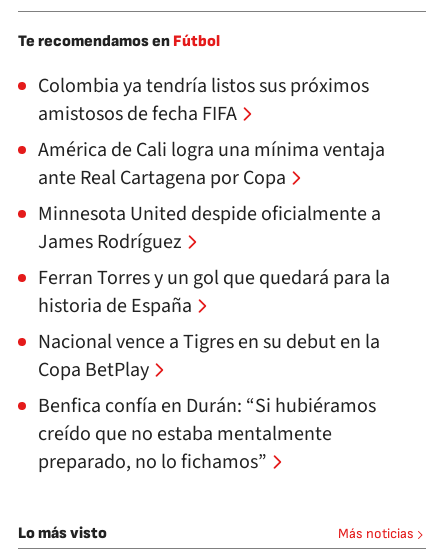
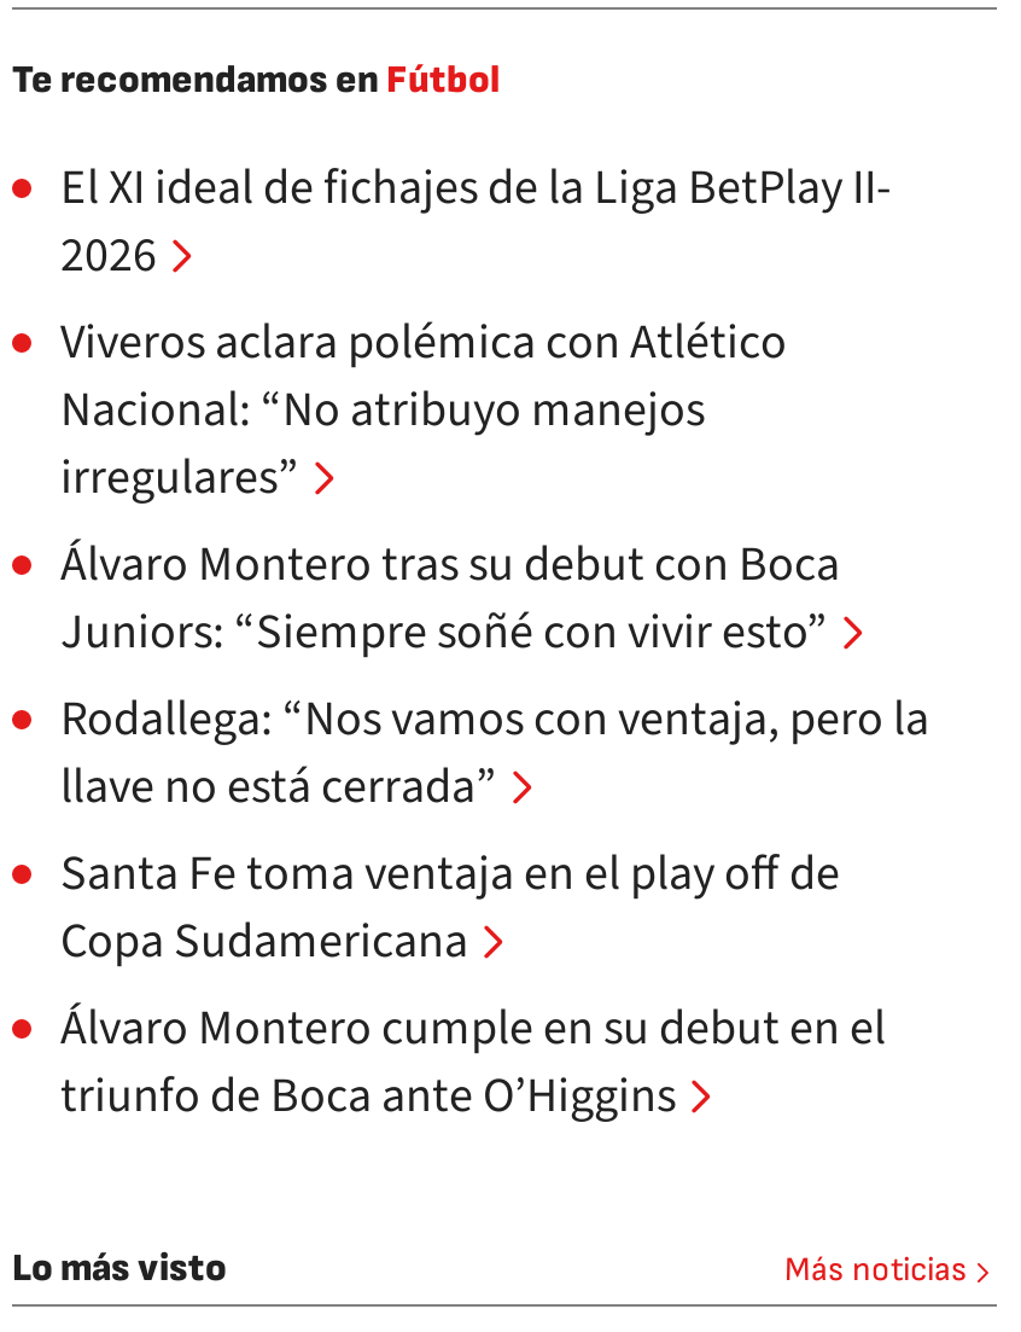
- Colombia ya tendría listos sus próximos
- amistosos de fecha FIFA
- América de Cali logra una mínima ventaja
- ante Real Cartagena por Copa
- Minnesota United despide oficialmente a
- James Rodríguez
- Ferran Torres y un gol que quedará para la
- historia de España
- Nacional vence a Tigres en su debut en la
- Copa BetPlay
- Benfica confía en Durán: “Si hubiéramos
- creído que no estaba mentalmente
- preparado, no lo fichamos”
+ El XI ideal de fichajes de la Liga BetPlay II-
+ 2026
+ Viveros aclara polémica con Atlético
+ Nacional: “No atribuyo manejos
+ irregulares”
+ Álvaro Montero tras su debut con Boca
+ Juniors: “Siempre soñé con vivir esto”
+ Rodallega: “Nos vamos con ventaja, pero la
+ llave no está cerrada”
+ Santa Fe toma ventaja en el play off de
+ Copa Sudamericana
+ Álvaro Montero cumple en su debut en el
+ triunfo de Boca ante O’Higgins
